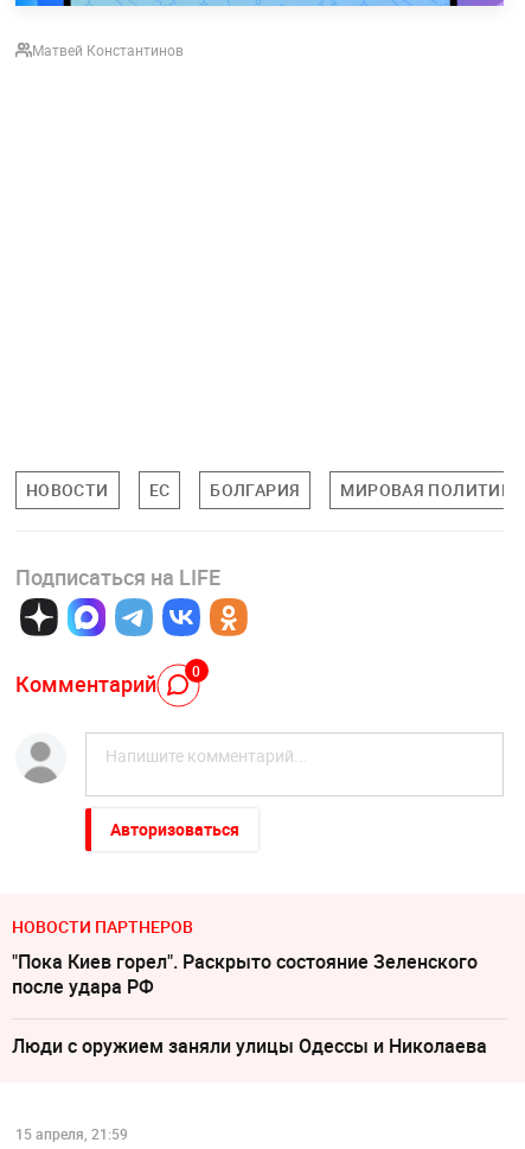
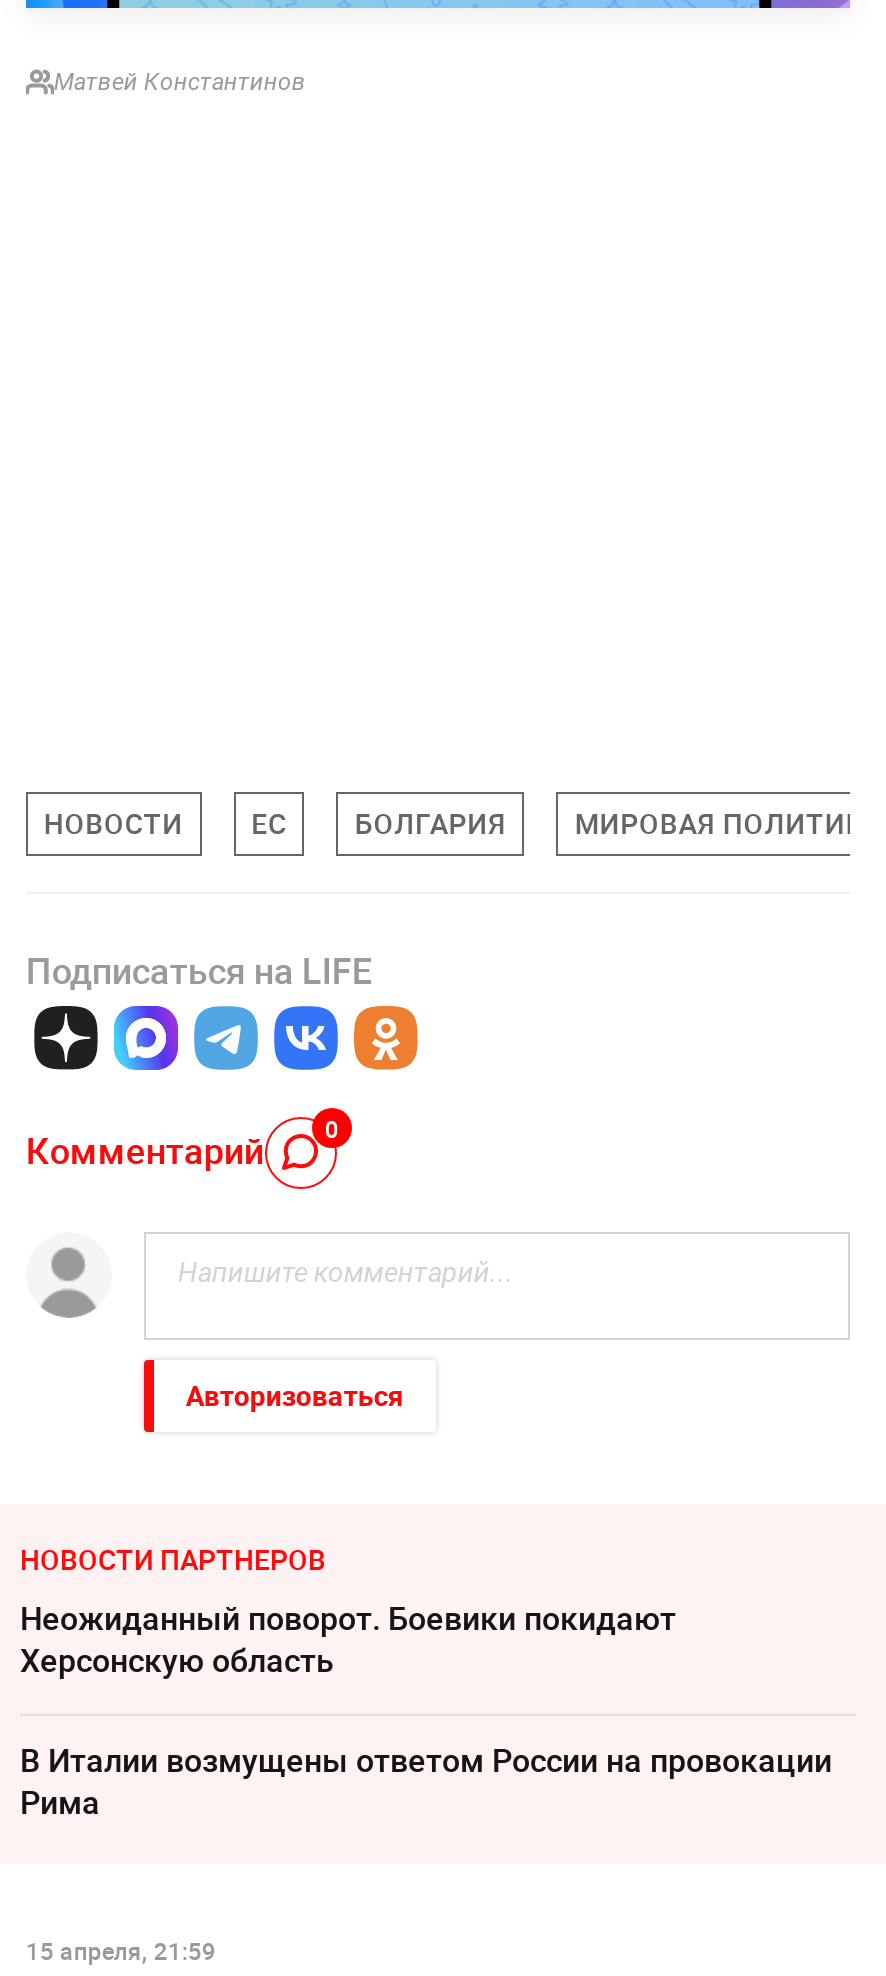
- "Пока Киев горел". Раскрыто состояние Зеленского
- после удара РФ
+ Неожиданный поворот. Боевики покидают
+ Херсонскую область

- Люди с оружием заняли улицы Одессы и Николаева
+ В Италии возмущены ответом России на провокации
+ Рима
